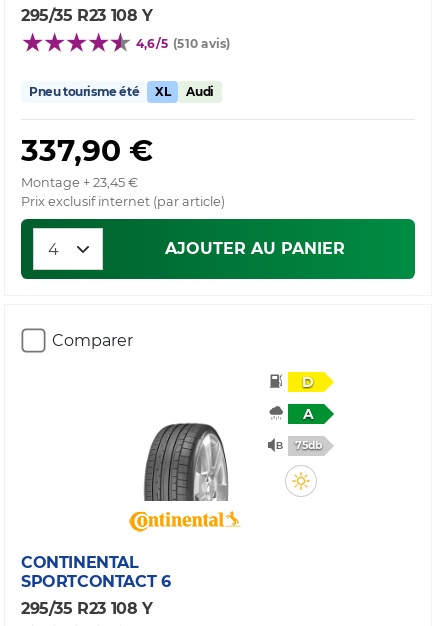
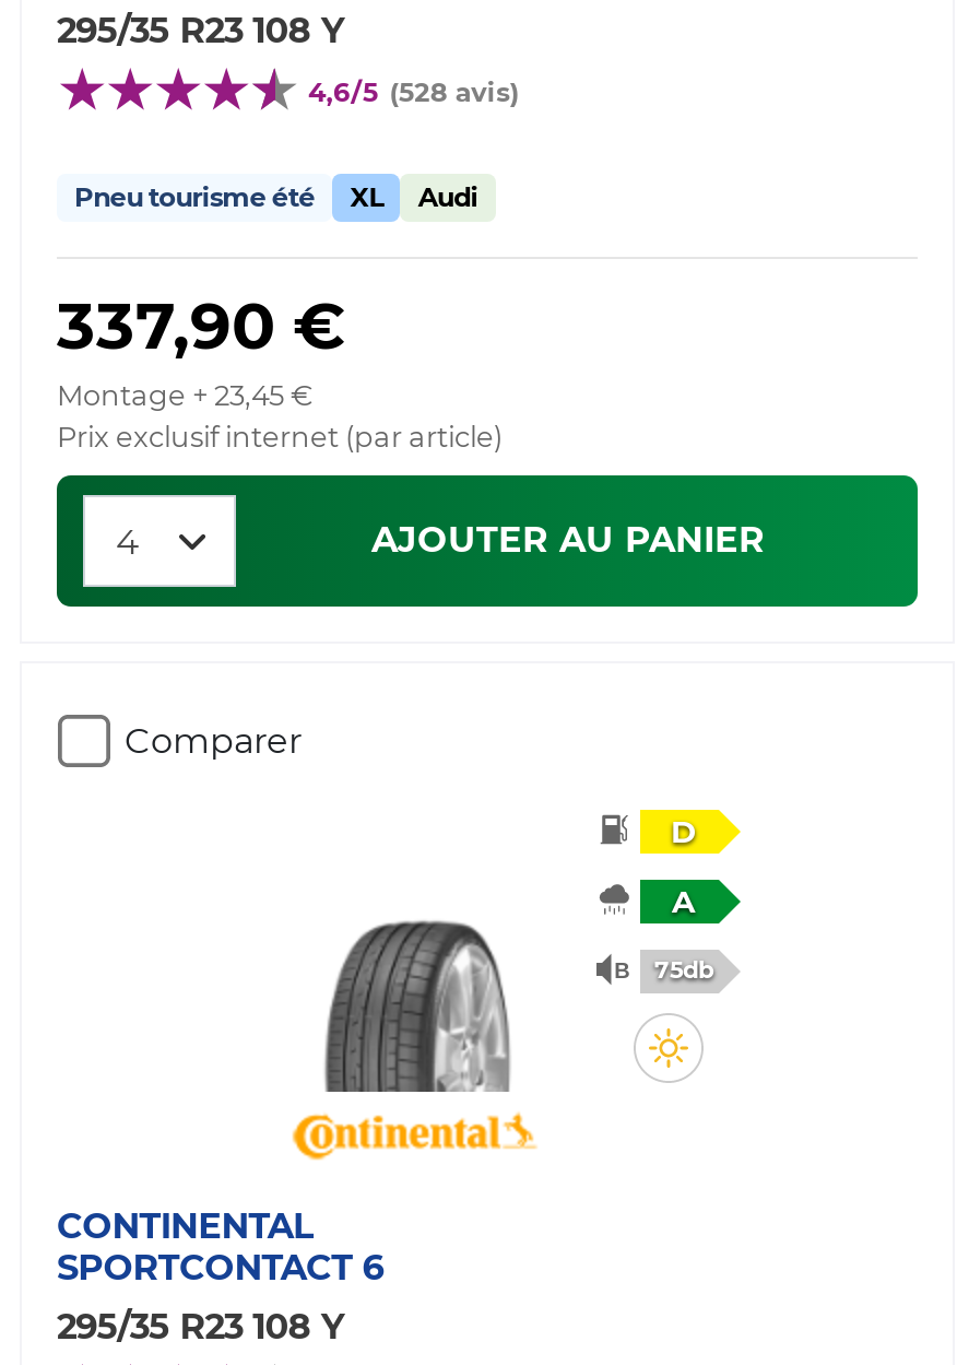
- 4,6/5 (510 avis)
+ 4,6/5 (528 avis)
